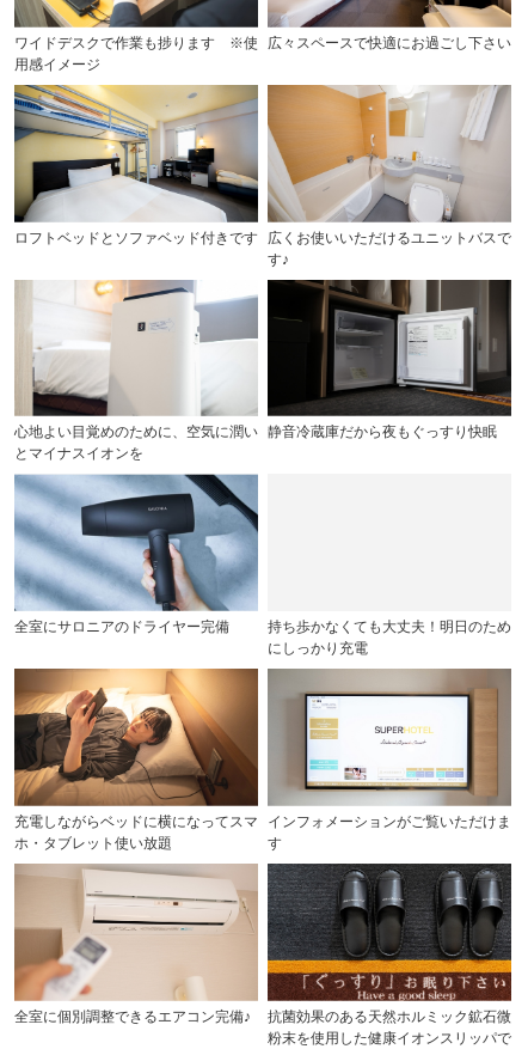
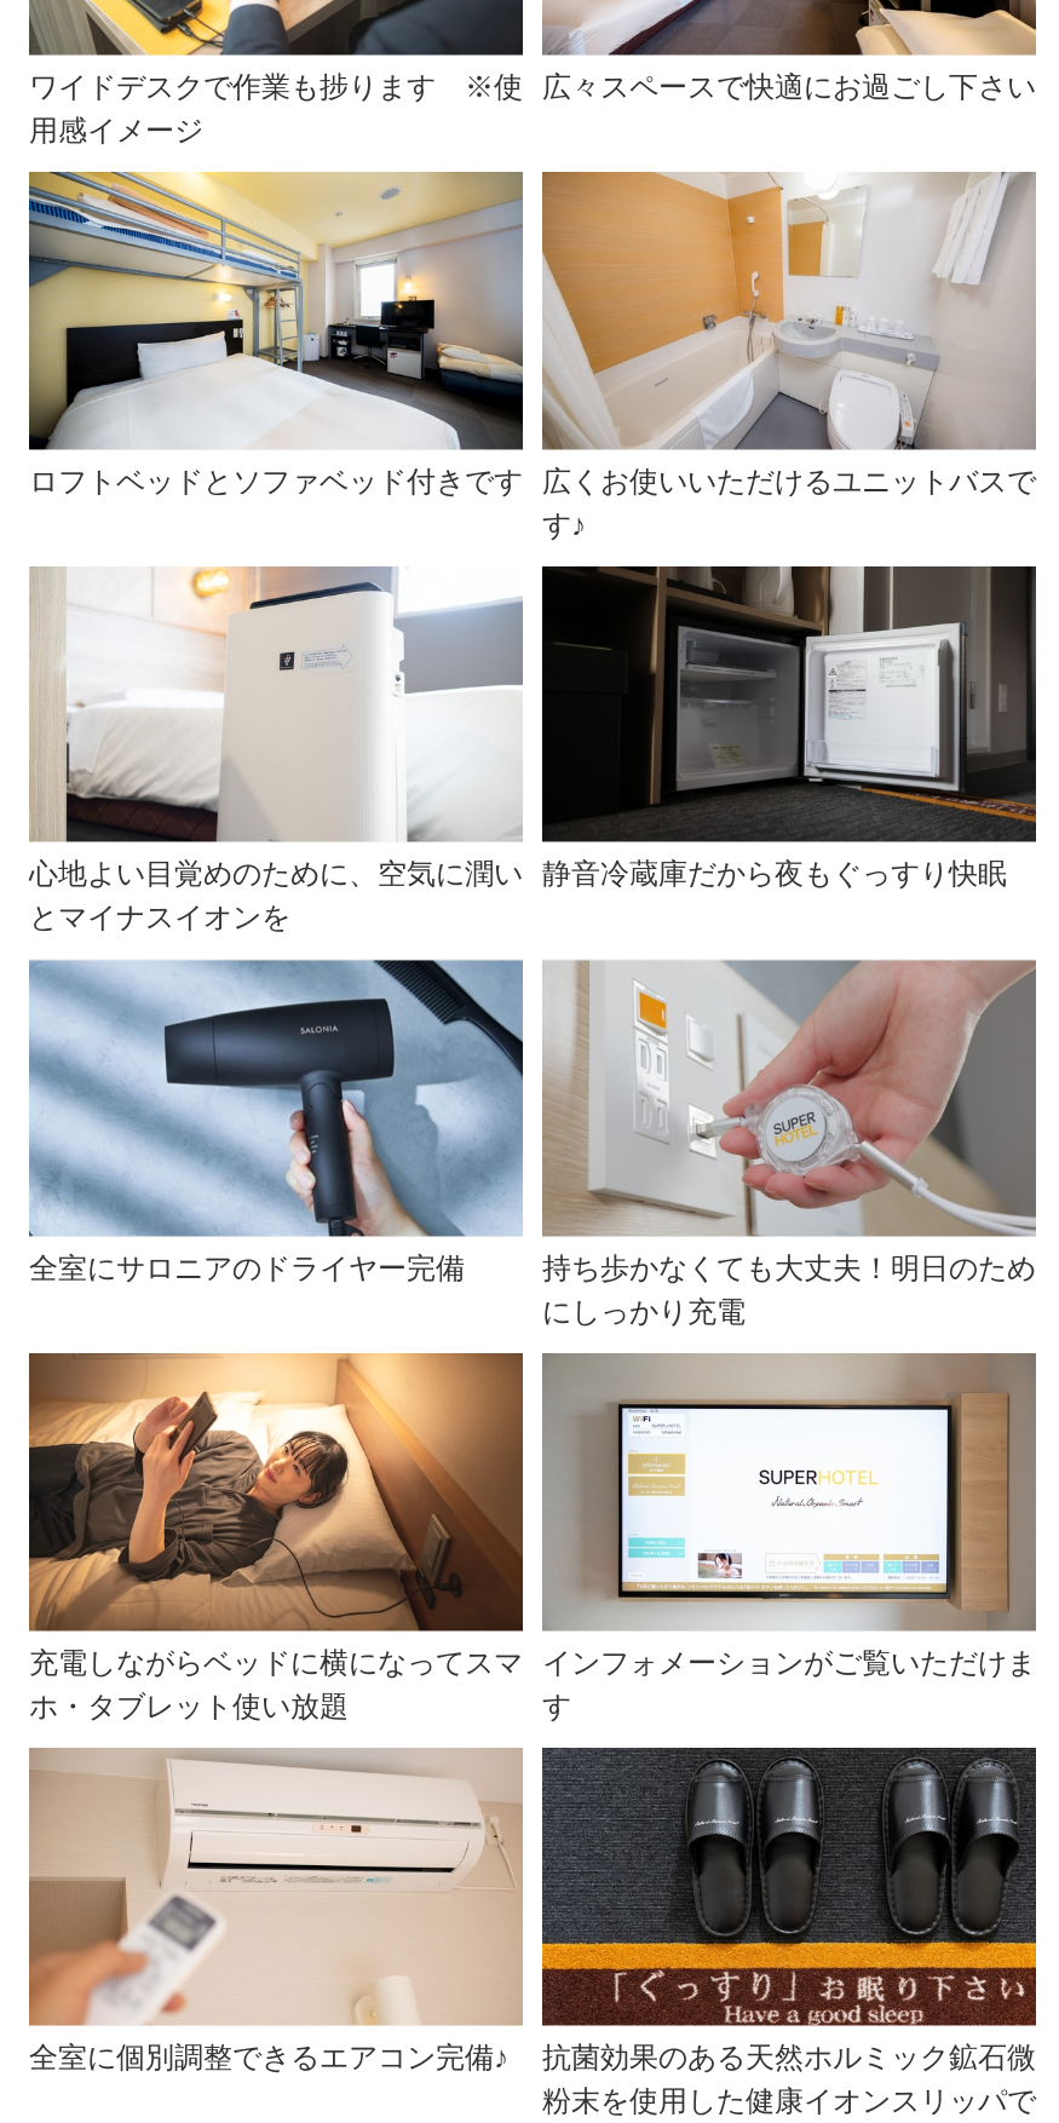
+ [image]
